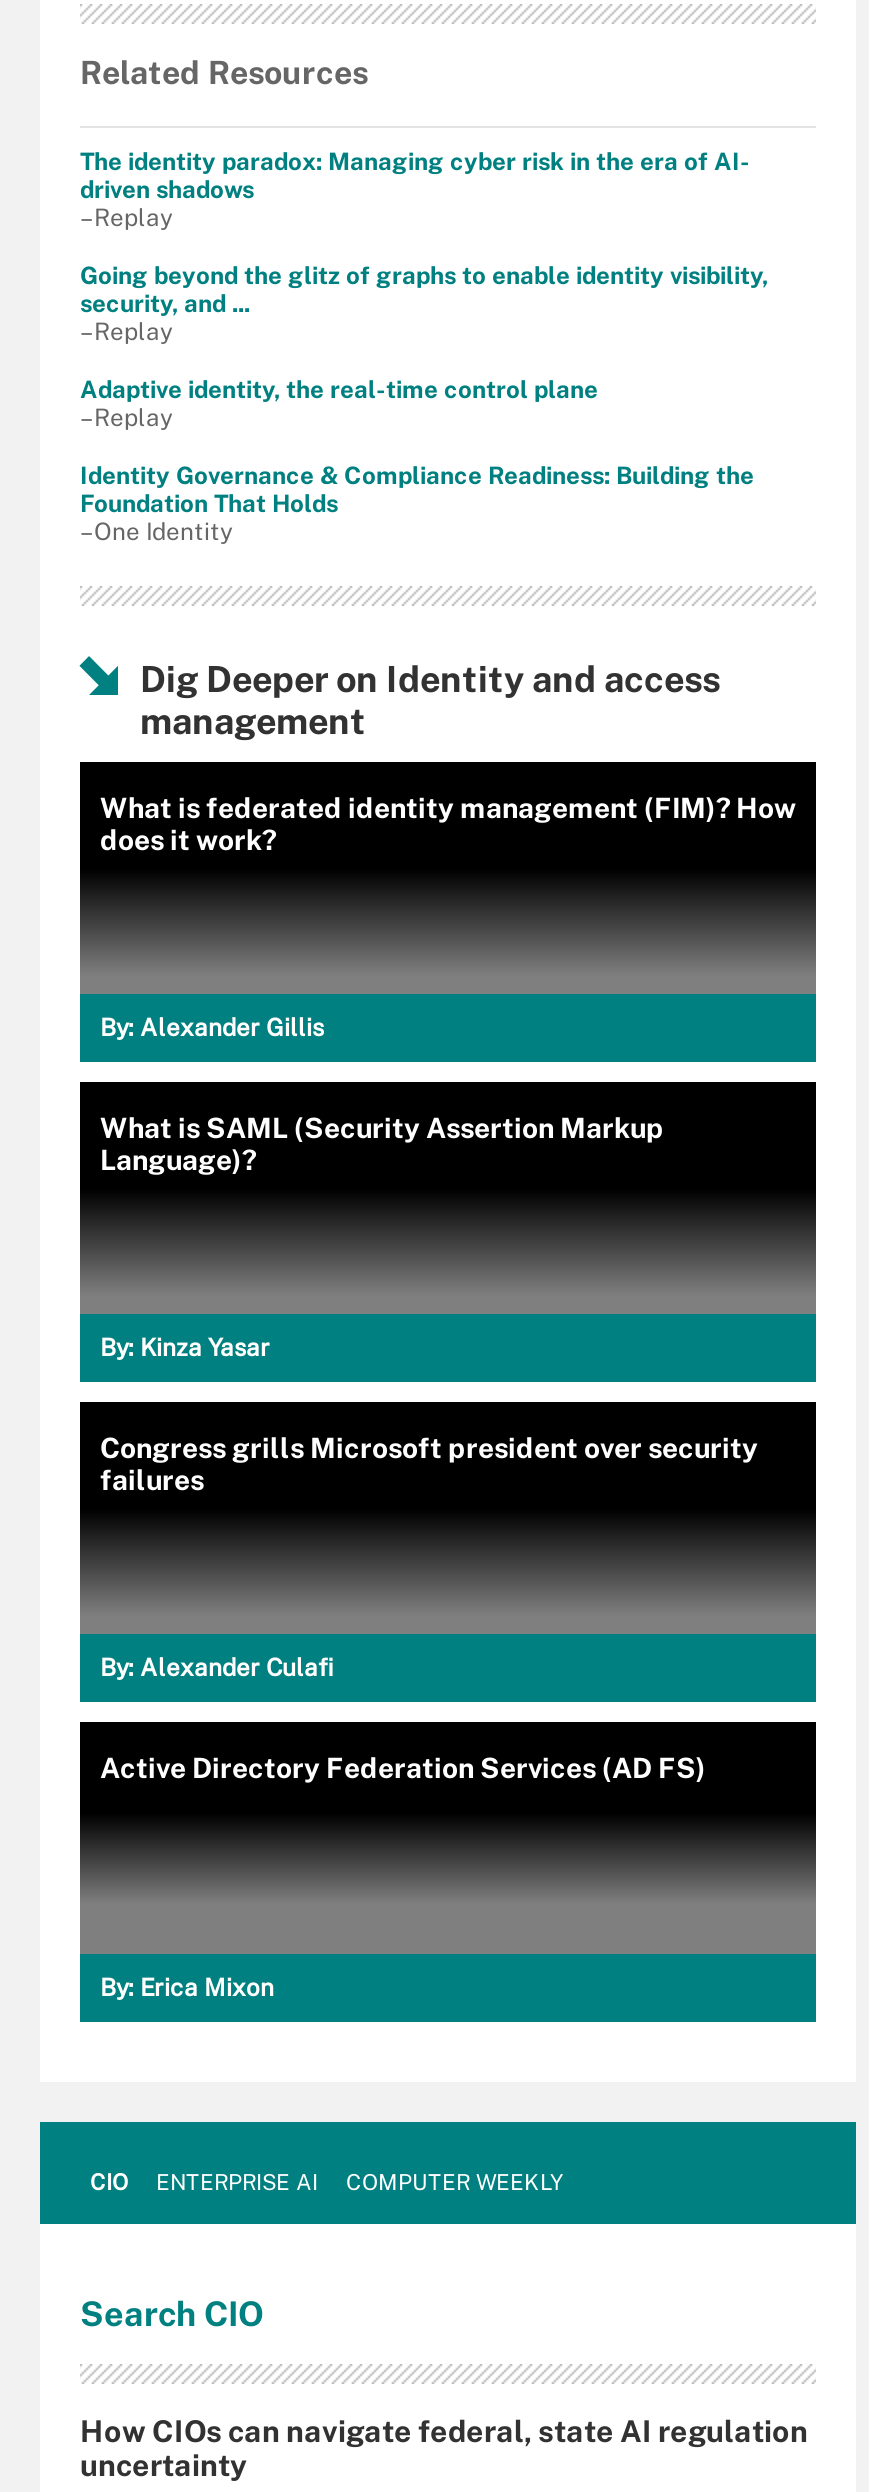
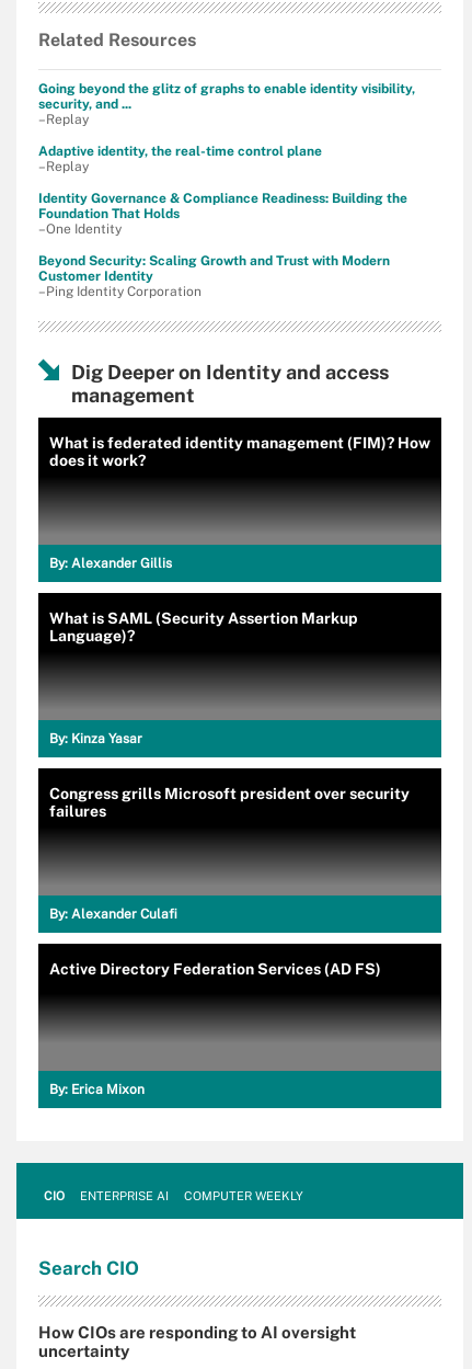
- The identity paradox: Managing cyber risk in the era of AI-
- driven shadows
- –Replay

moved up: Going beyond the glitz of graphs to enable identity visibility, | security, and ... | –Replay | Adaptive identity, the real-time control plane | –Replay | Identity Governance & Compliance Readiness: Building the | Foundation That Holds | –One Identity

+ Beyond Security: Scaling Growth and Trust with Modern
+ Customer Identity
+ –Ping Identity Corporation

- How CIOs can navigate federal, state AI regulation
+ How CIOs are responding to AI oversight
